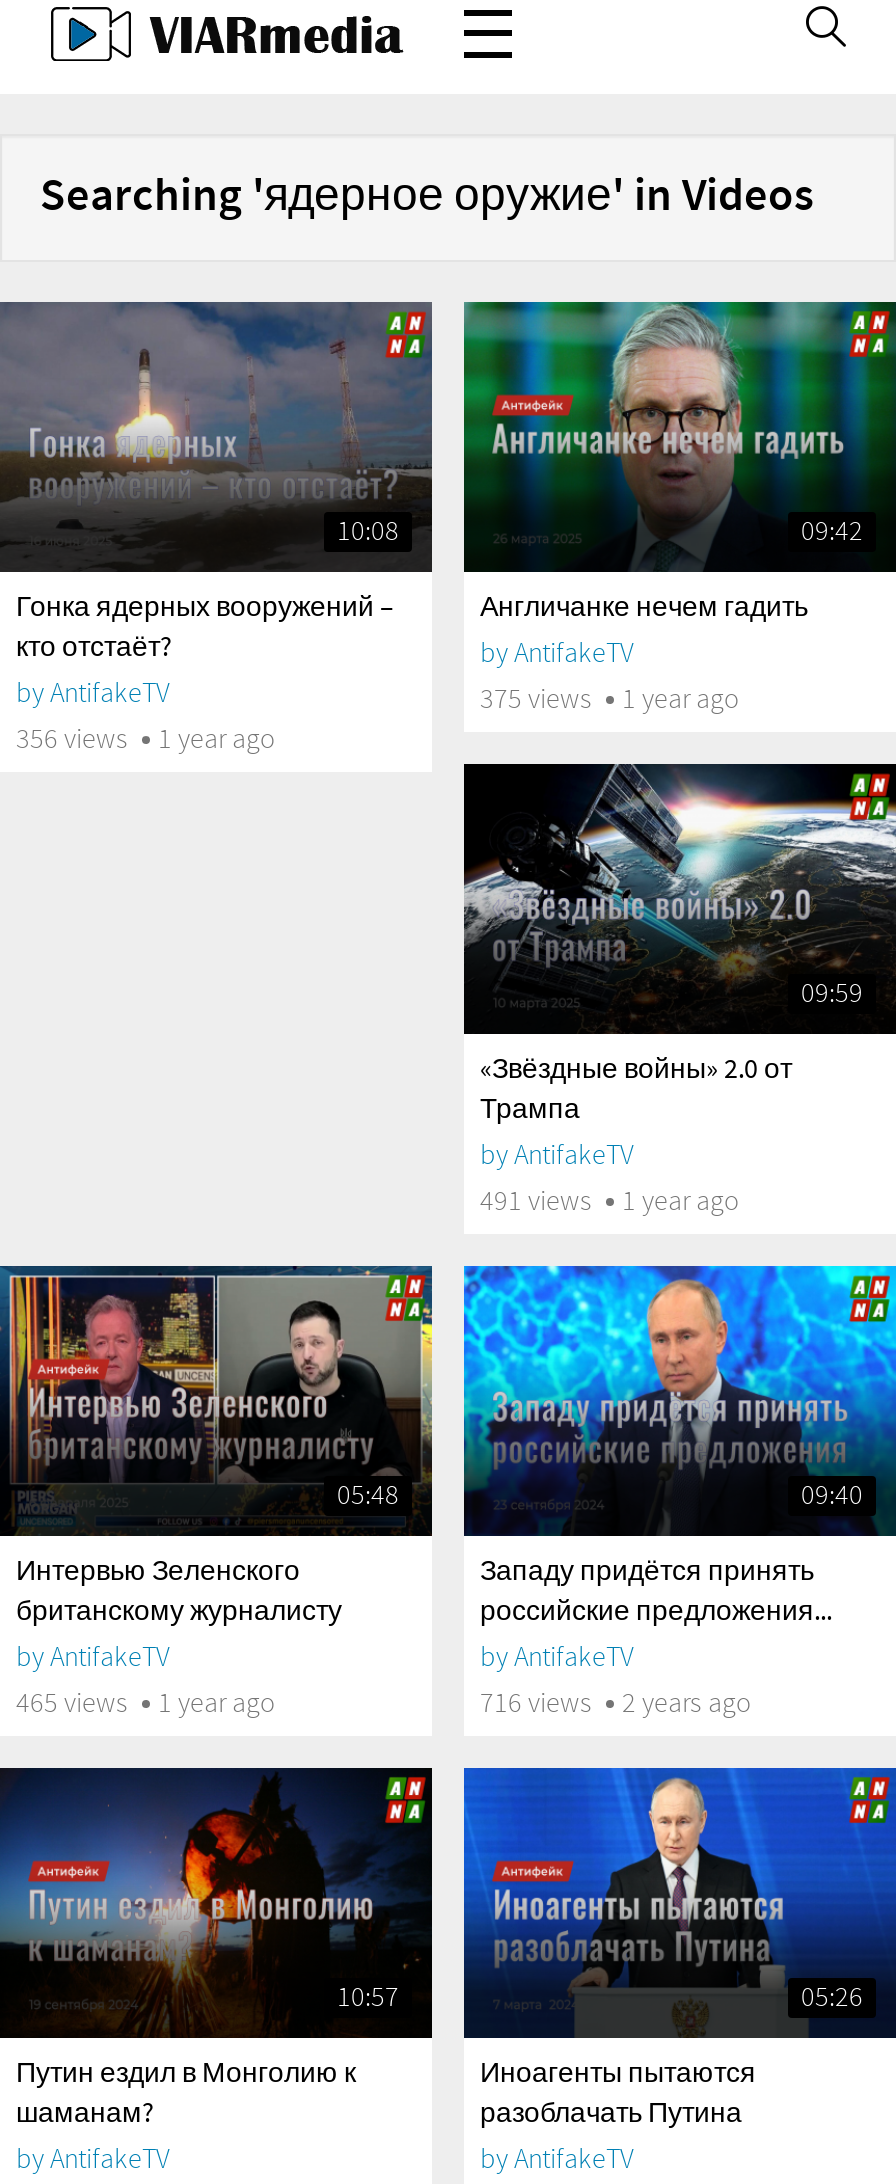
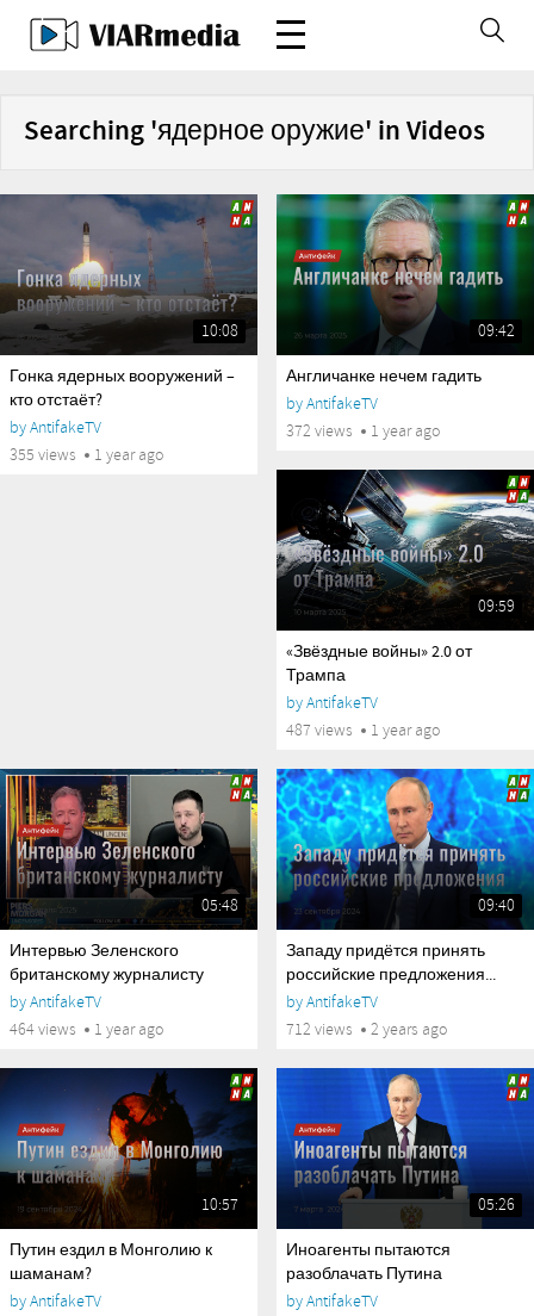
- 375 views 1 year ago
+ 372 views 1 year ago

- 356 views 1 year ago
+ 355 views 1 year ago

- 491 views 1 year ago
+ 487 views 1 year ago

- 465 views 1 year ago
+ 464 views 1 year ago

- 716 views 2 years ago
+ 712 views 2 years ago
